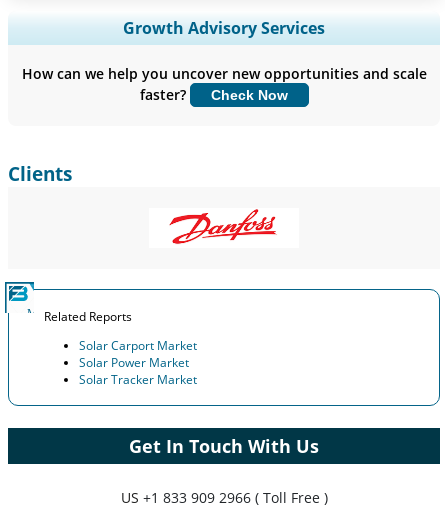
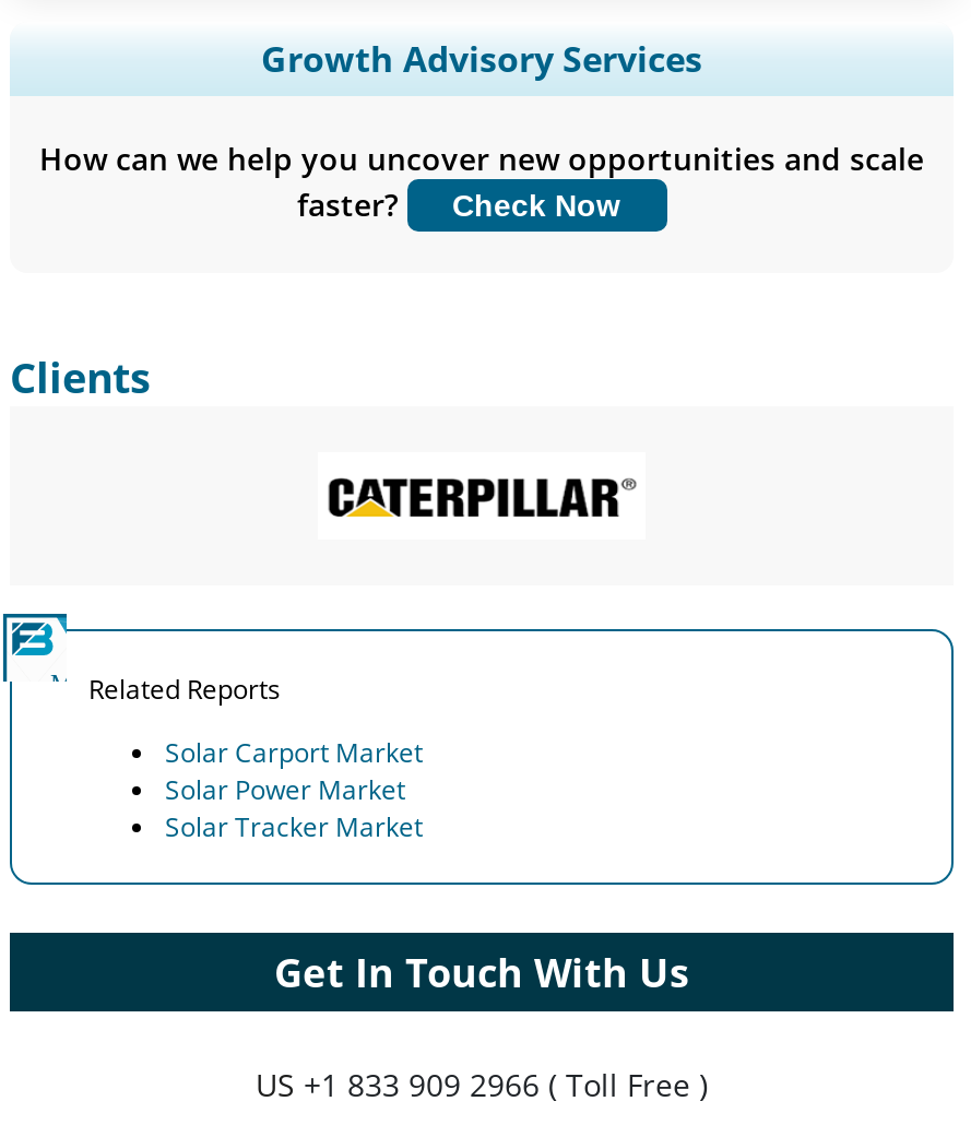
- [image]
+ [image]
